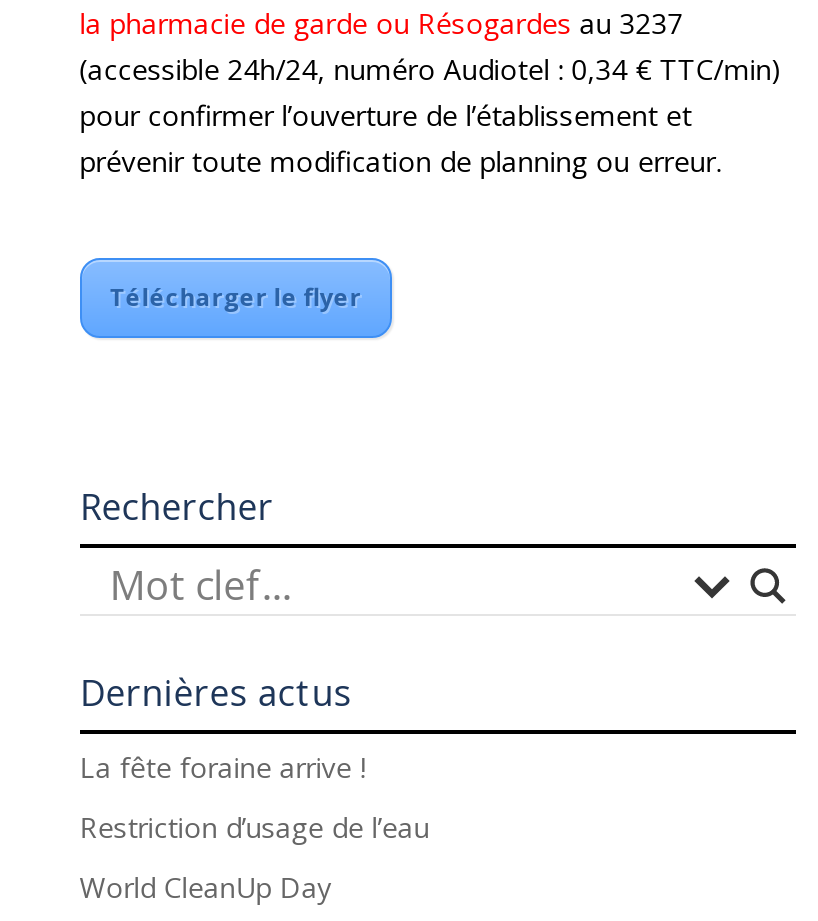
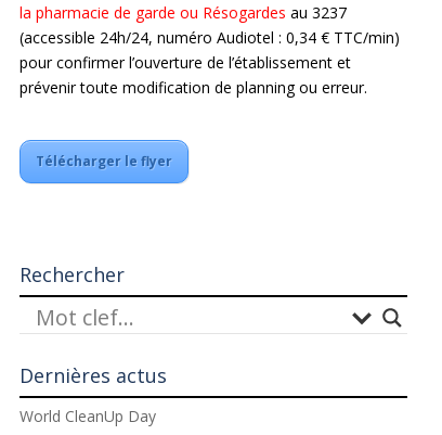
- La fête foraine arrive !
- Restriction d’usage de l’eau
